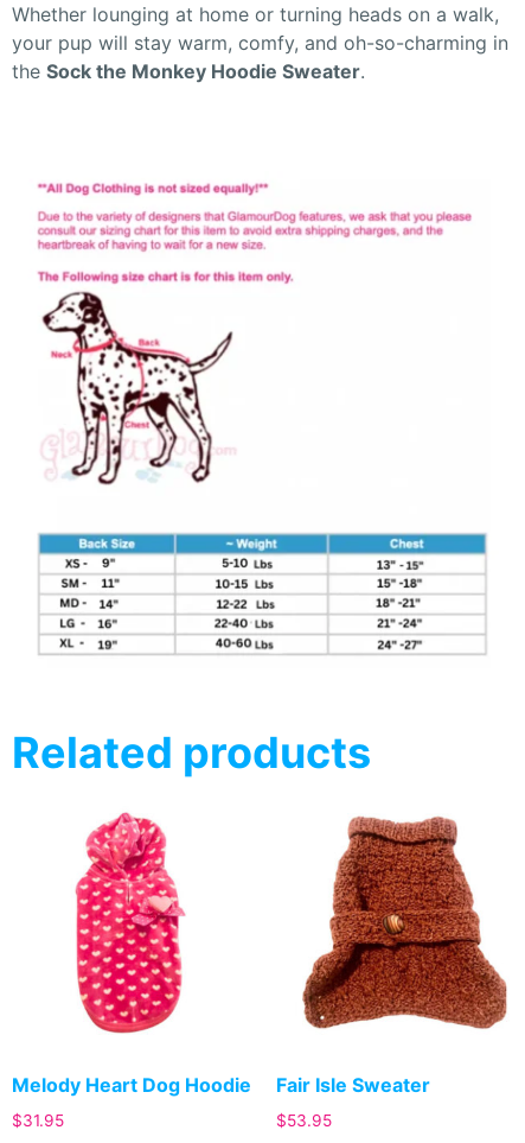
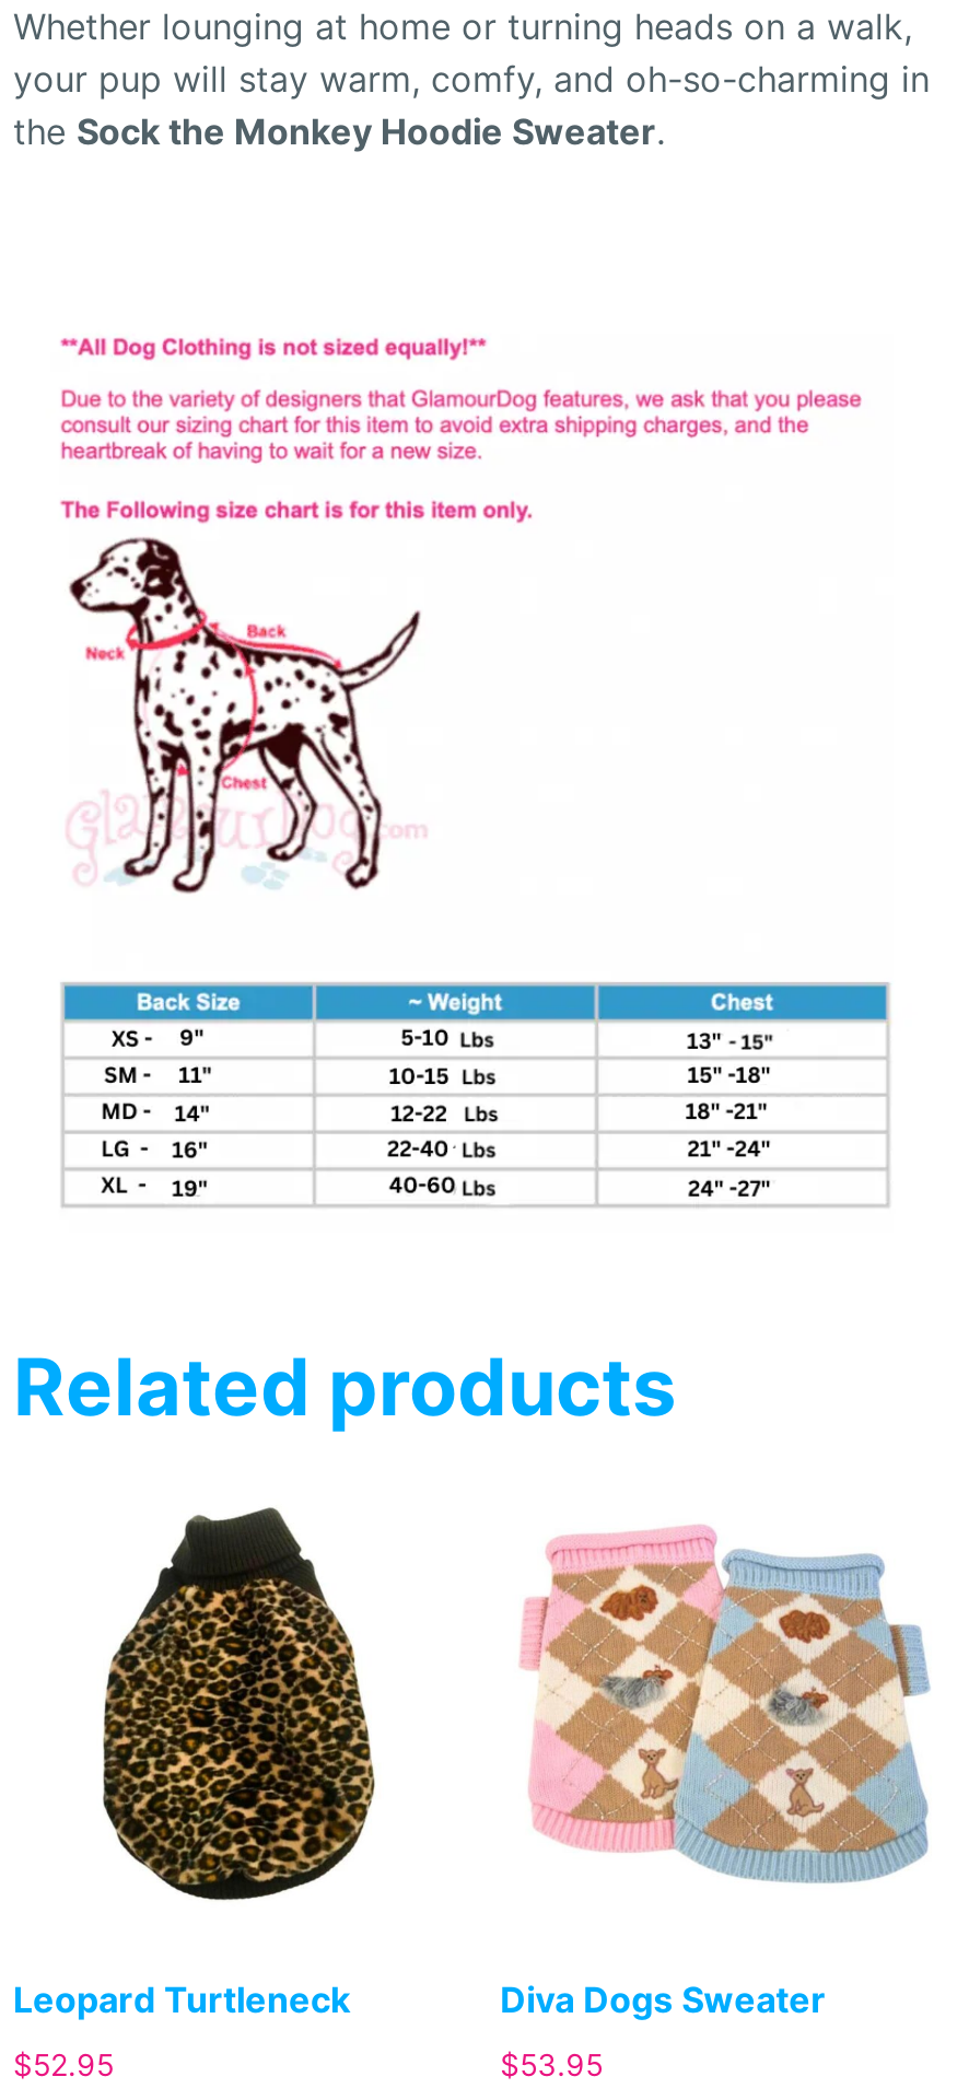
- [image]
- Melody Heart Dog Hoodie
+ [image]
+ Leopard Turtleneck

- [image]
- Fair Isle Sweater
+ [image]
+ Diva Dogs Sweater

- $31.95
+ $52.95
